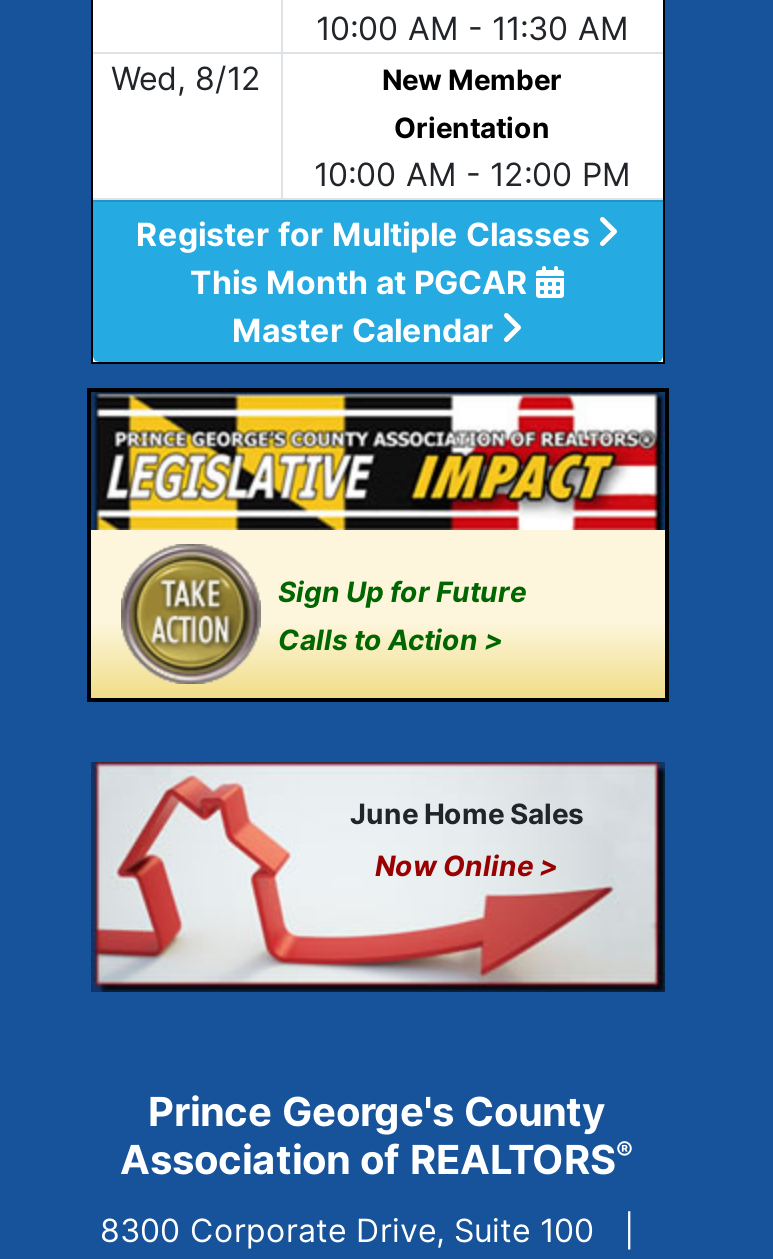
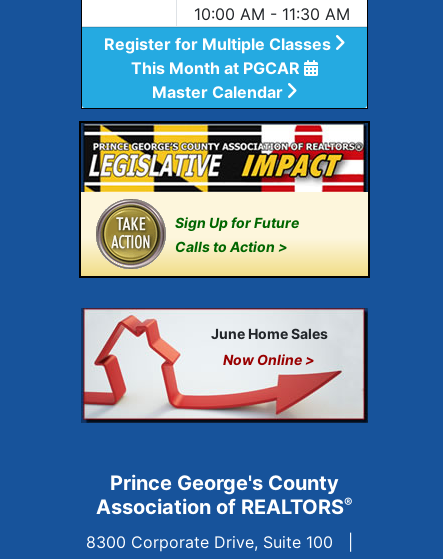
- Wed, 8/12
- New Member
- Orientation
- 10:00 AM - 12:00 PM
